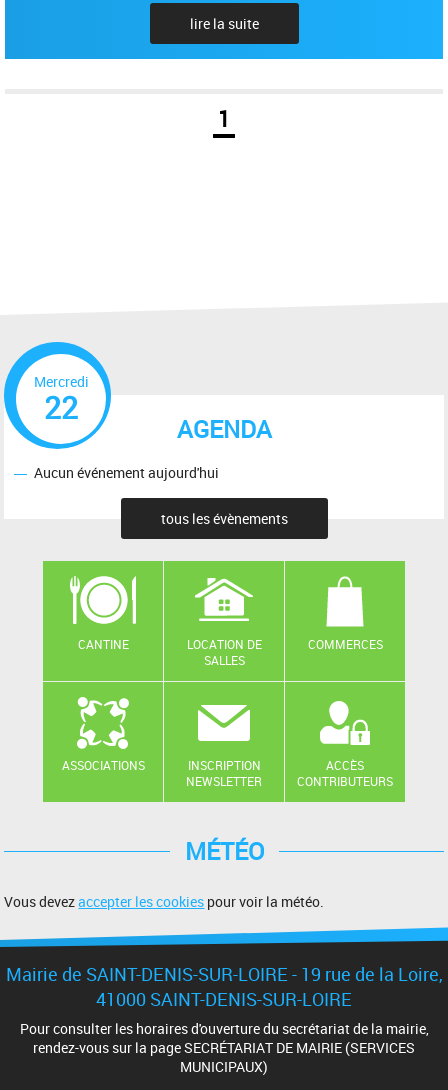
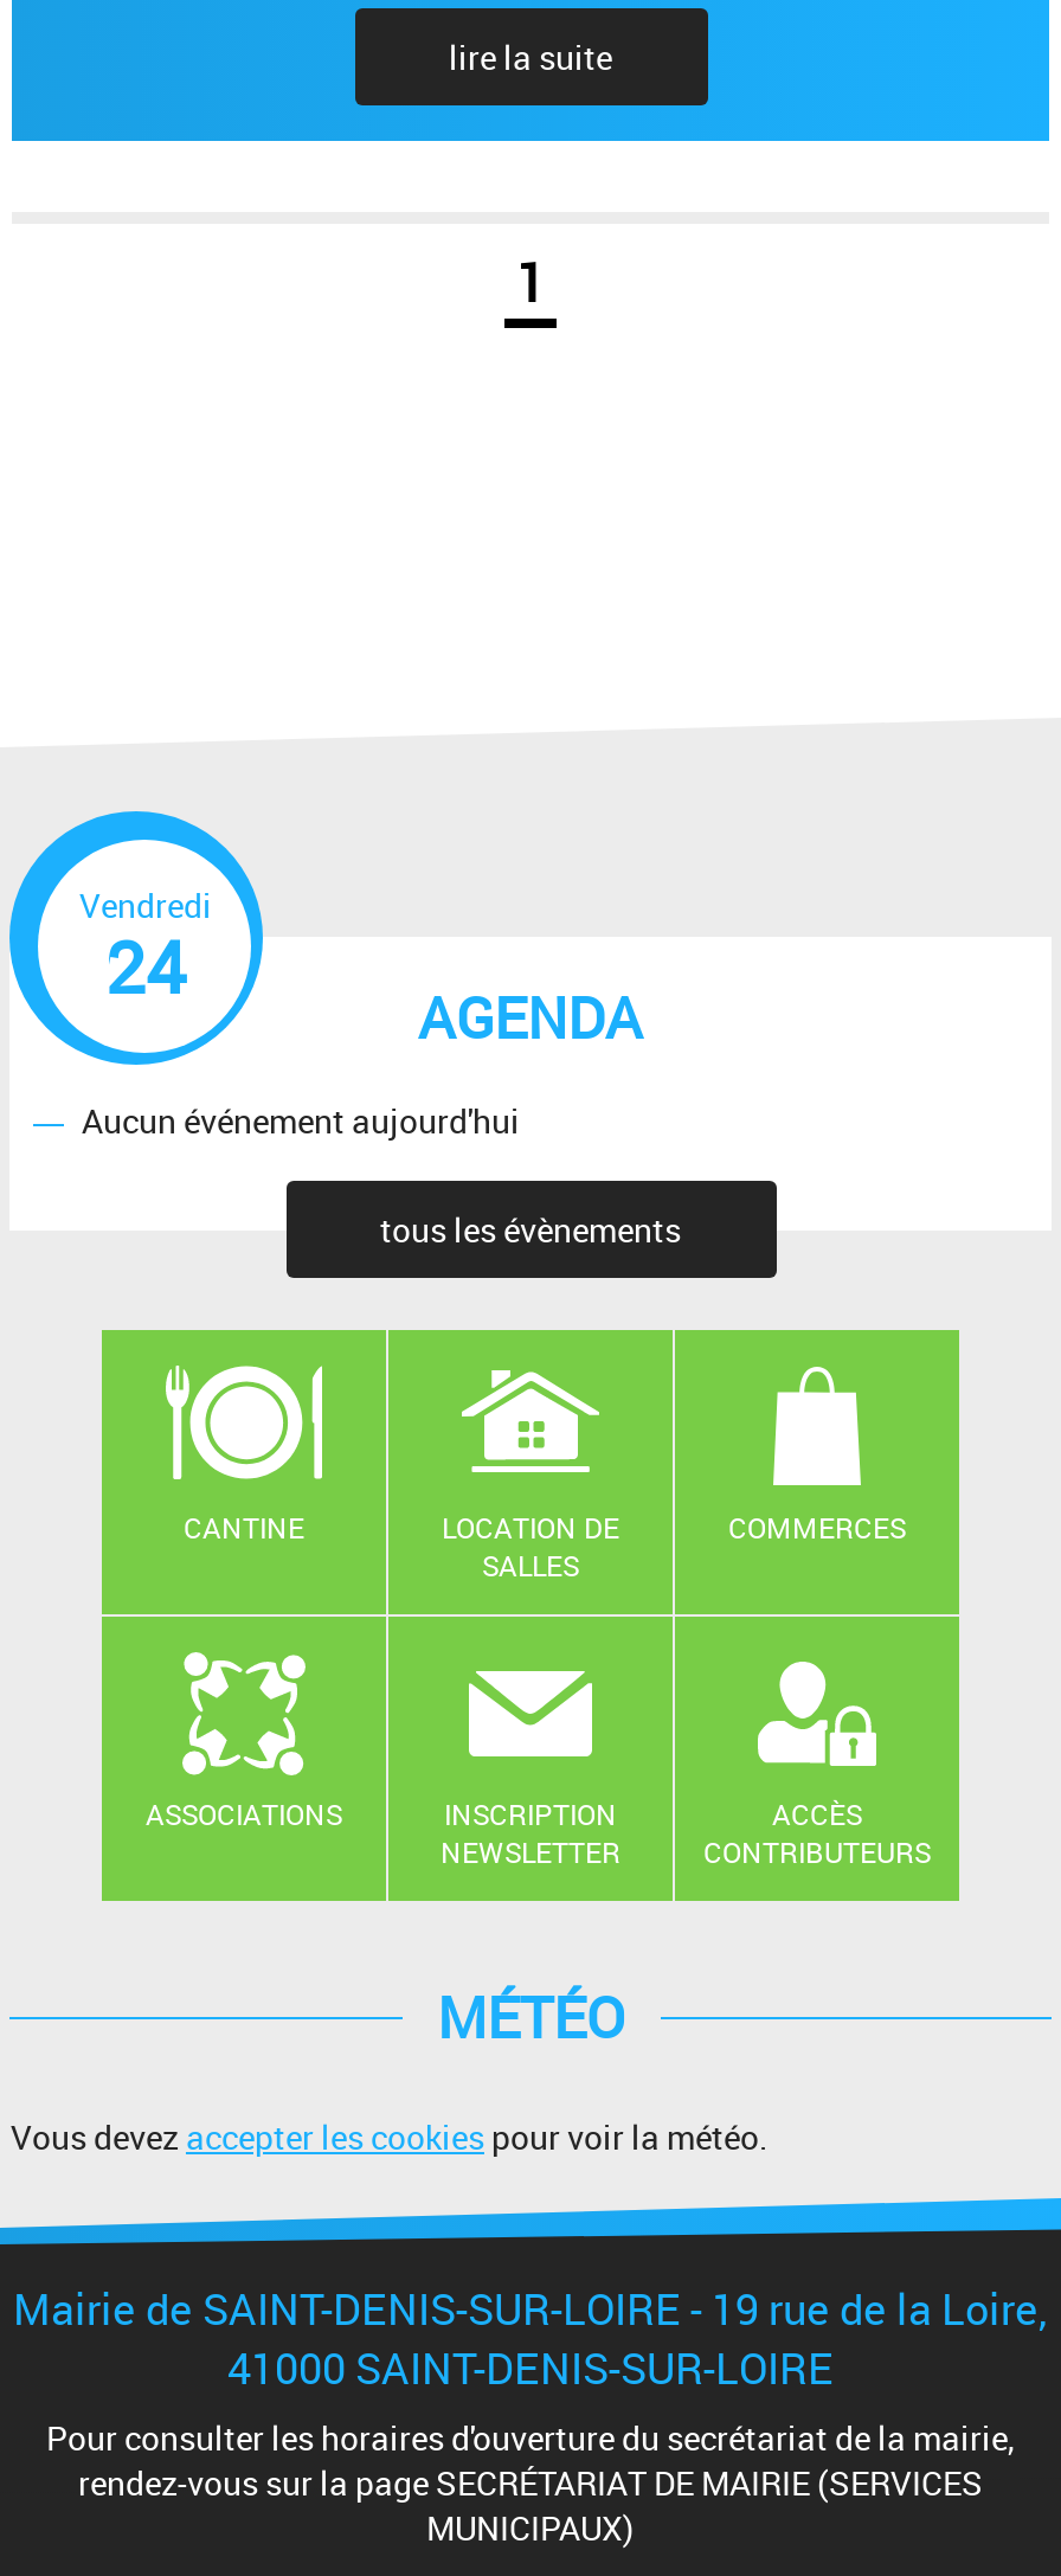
- Mercredi
- 22
+ Vendredi
+ 24
